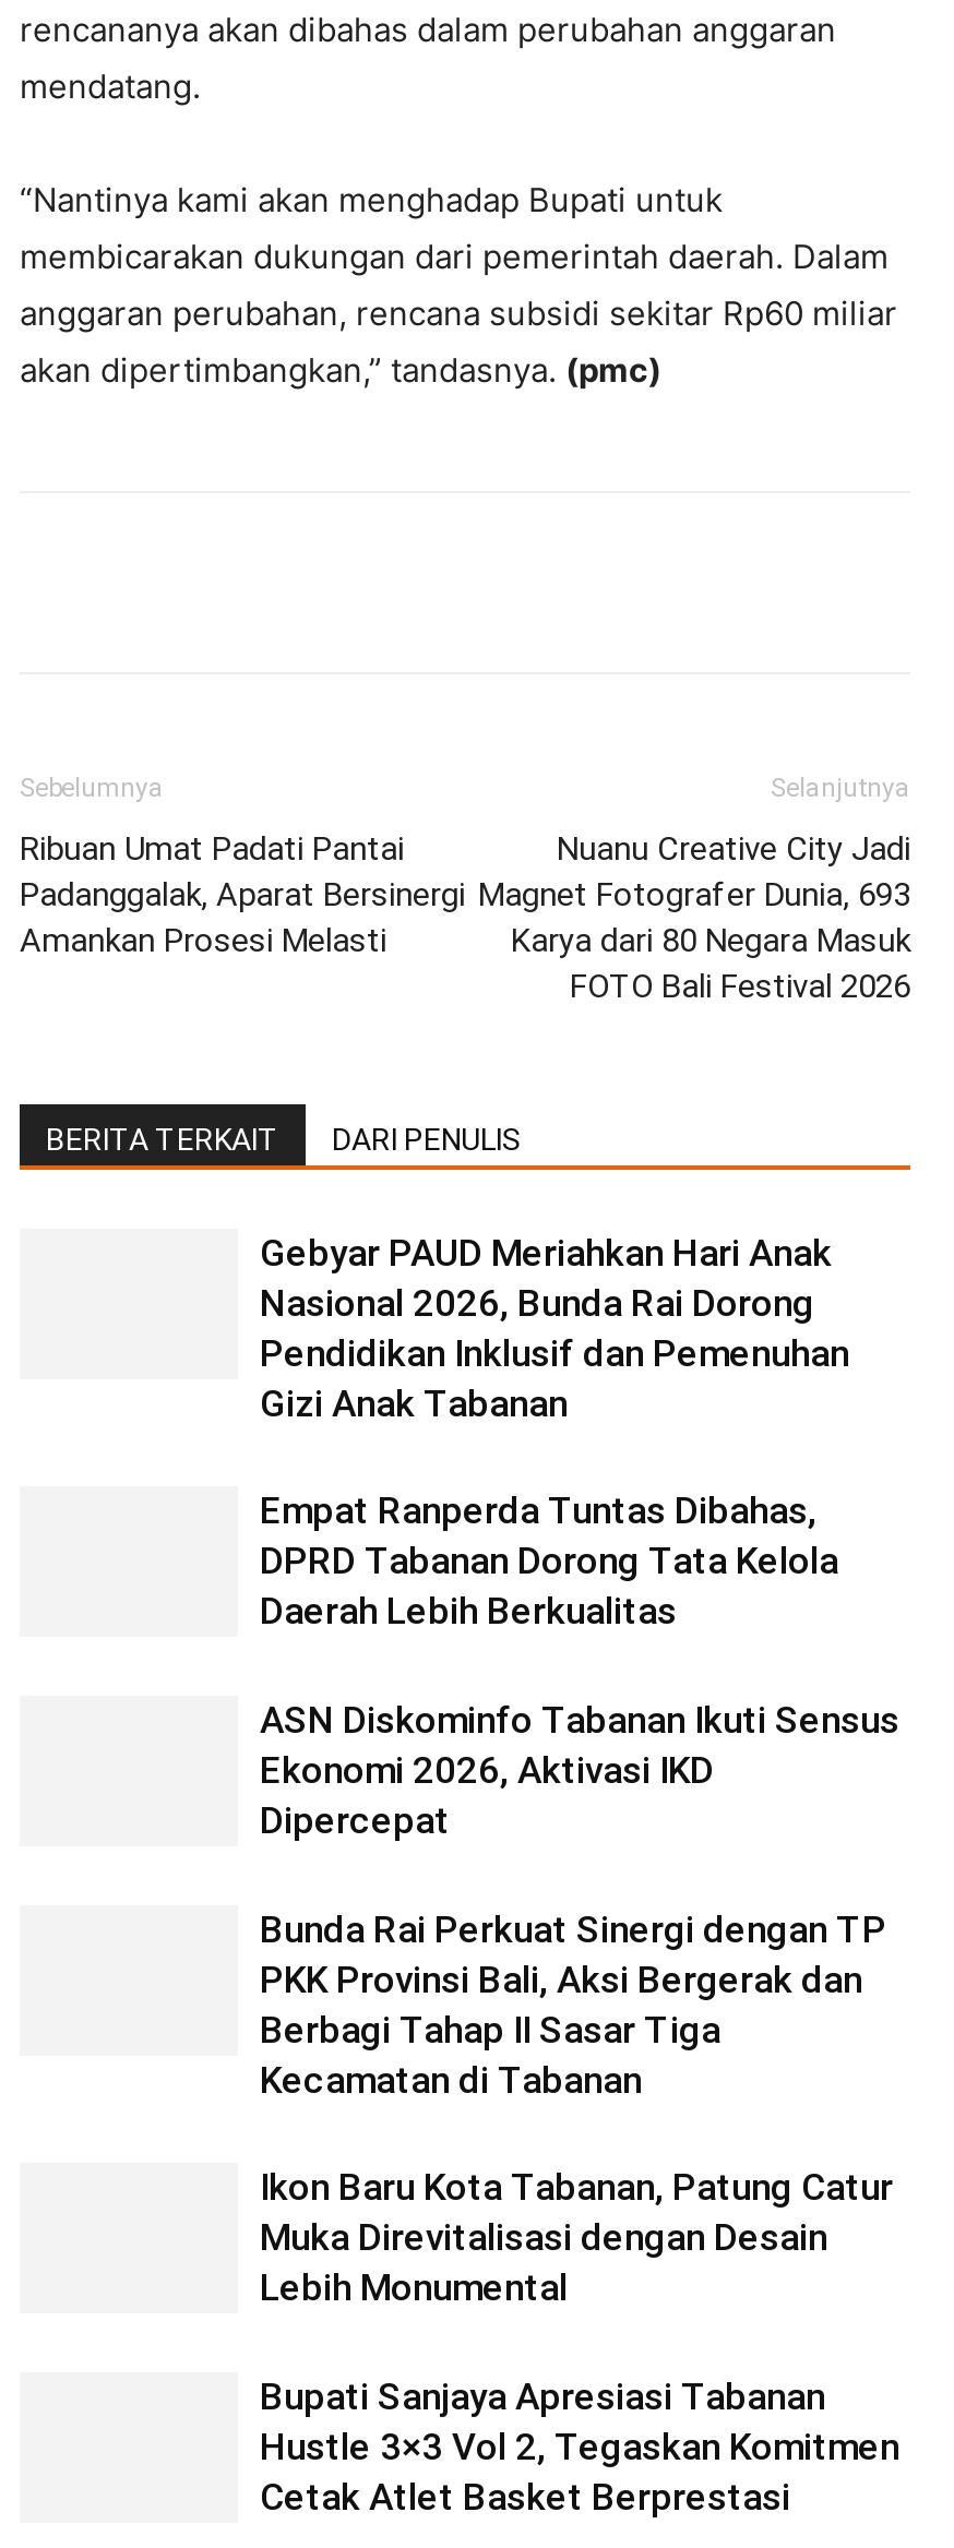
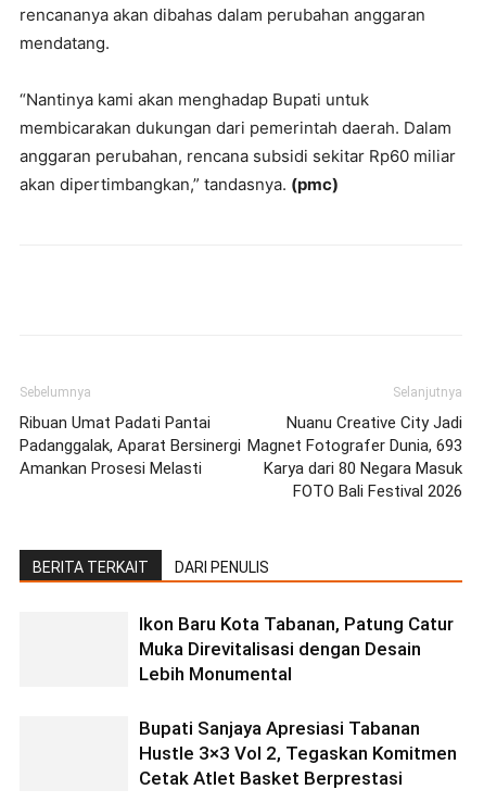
- Gebyar PAUD Meriahkan Hari Anak
- Nasional 2026, Bunda Rai Dorong
- Pendidikan Inklusif dan Pemenuhan
- Gizi Anak Tabanan
- Empat Ranperda Tuntas Dibahas,
- DPRD Tabanan Dorong Tata Kelola
- Daerah Lebih Berkualitas
- ASN Diskominfo Tabanan Ikuti Sensus
- Ekonomi 2026, Aktivasi IKD
- Dipercepat
- Bunda Rai Perkuat Sinergi dengan TP
- PKK Provinsi Bali, Aksi Bergerak dan
- Berbagi Tahap II Sasar Tiga
- Kecamatan di Tabanan
